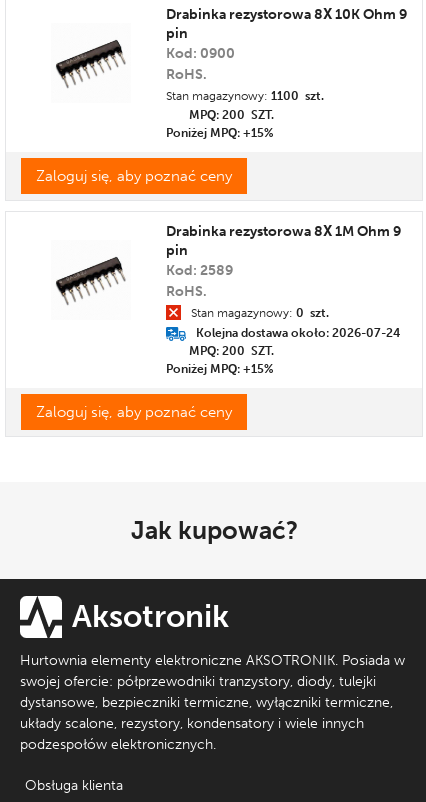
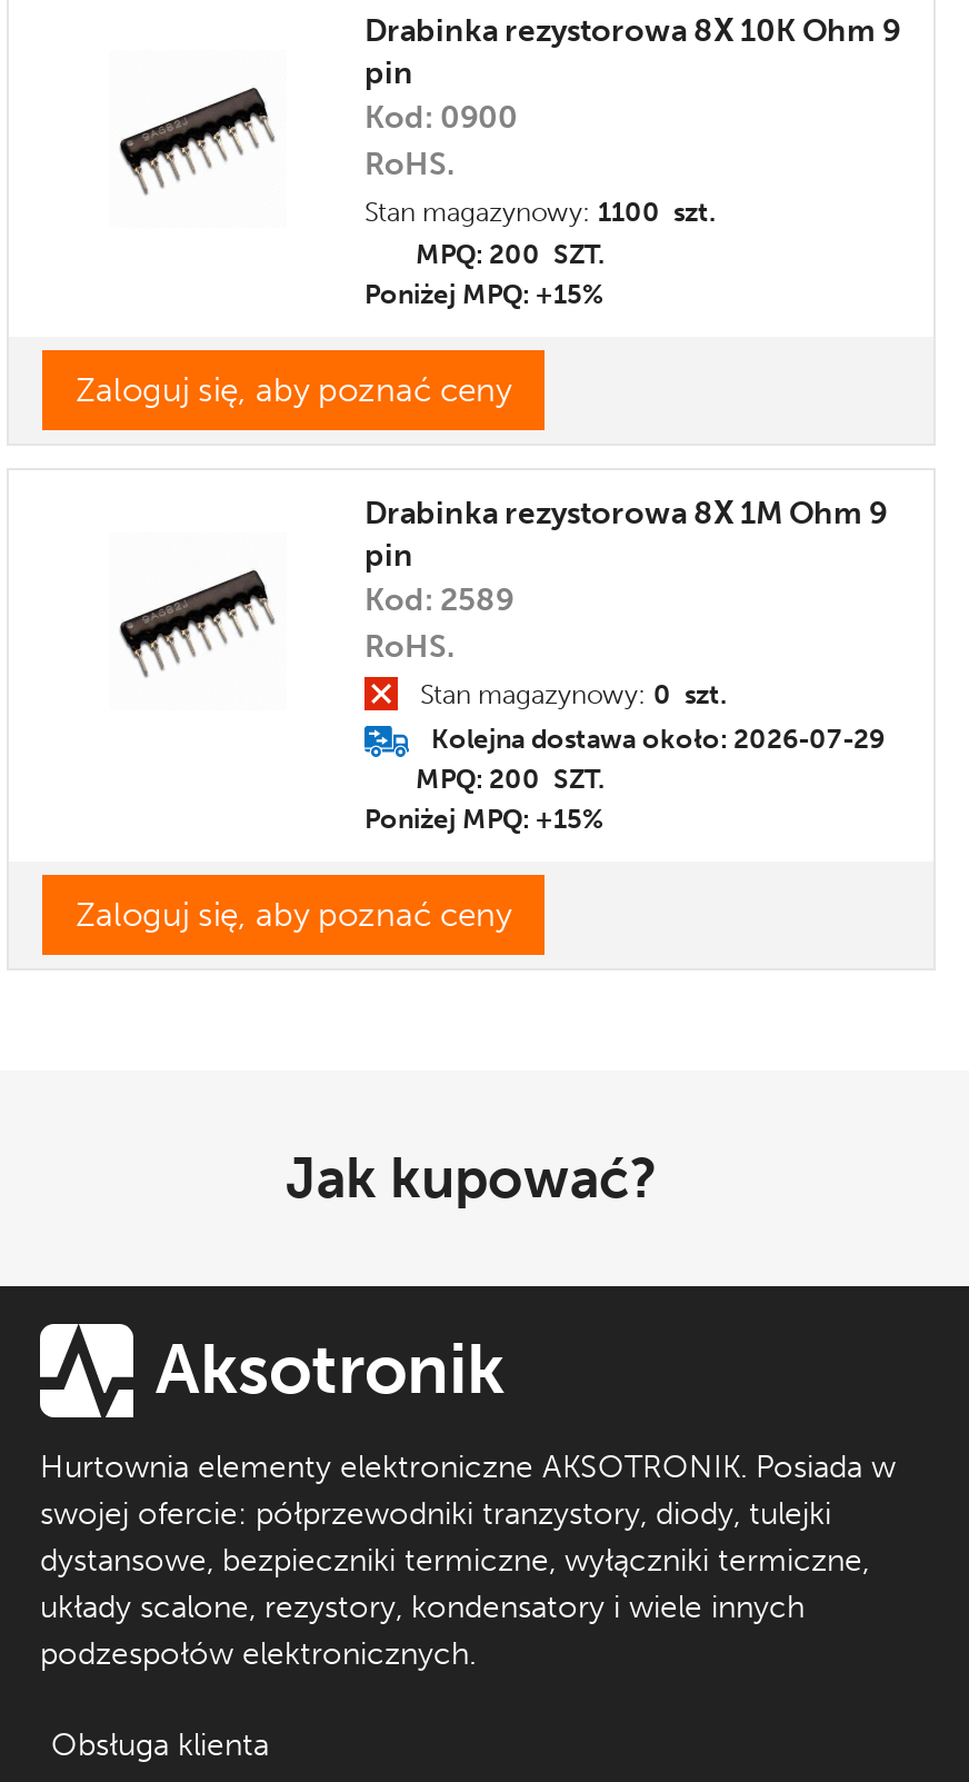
- Kolejna dostawa około: 2026-07-24
+ Kolejna dostawa około: 2026-07-29
